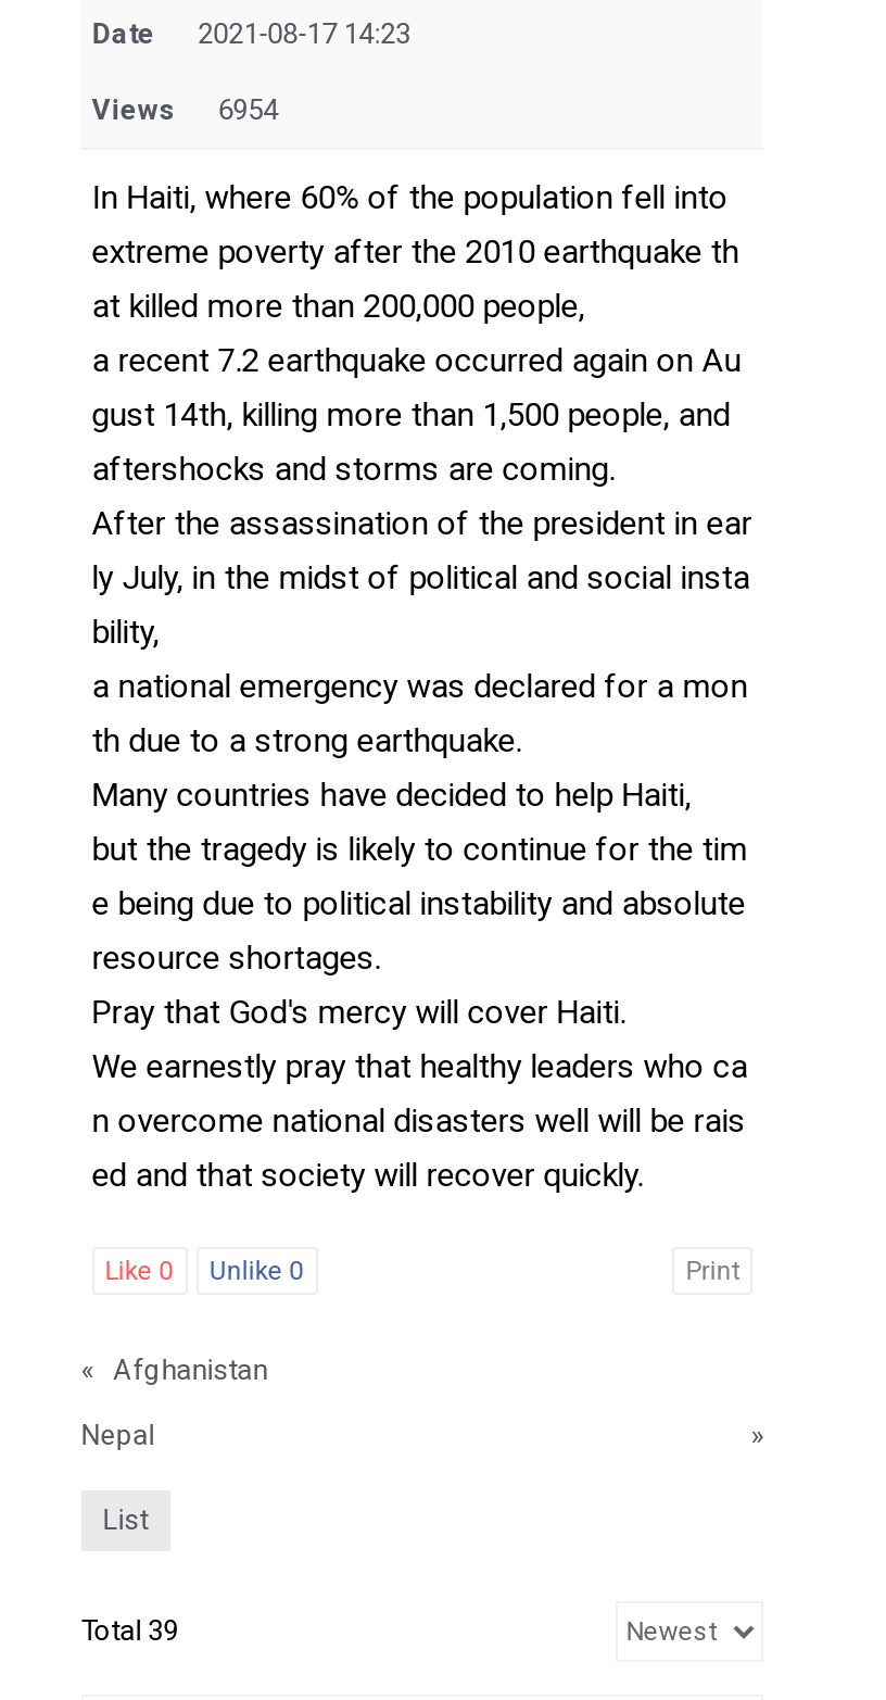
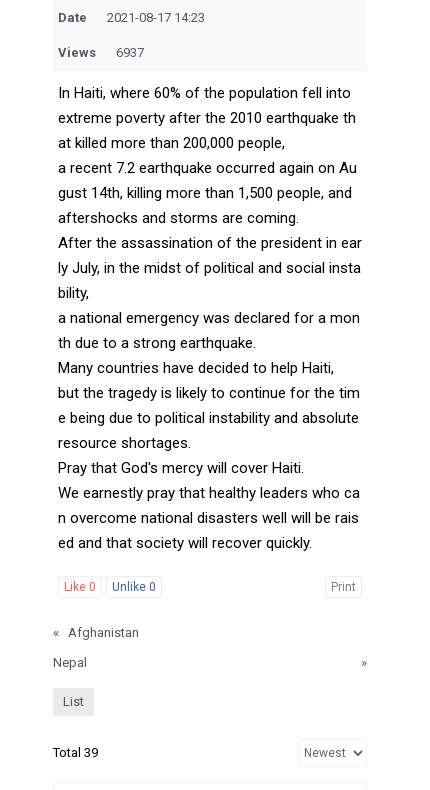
- Views 6954
+ Views 6937
